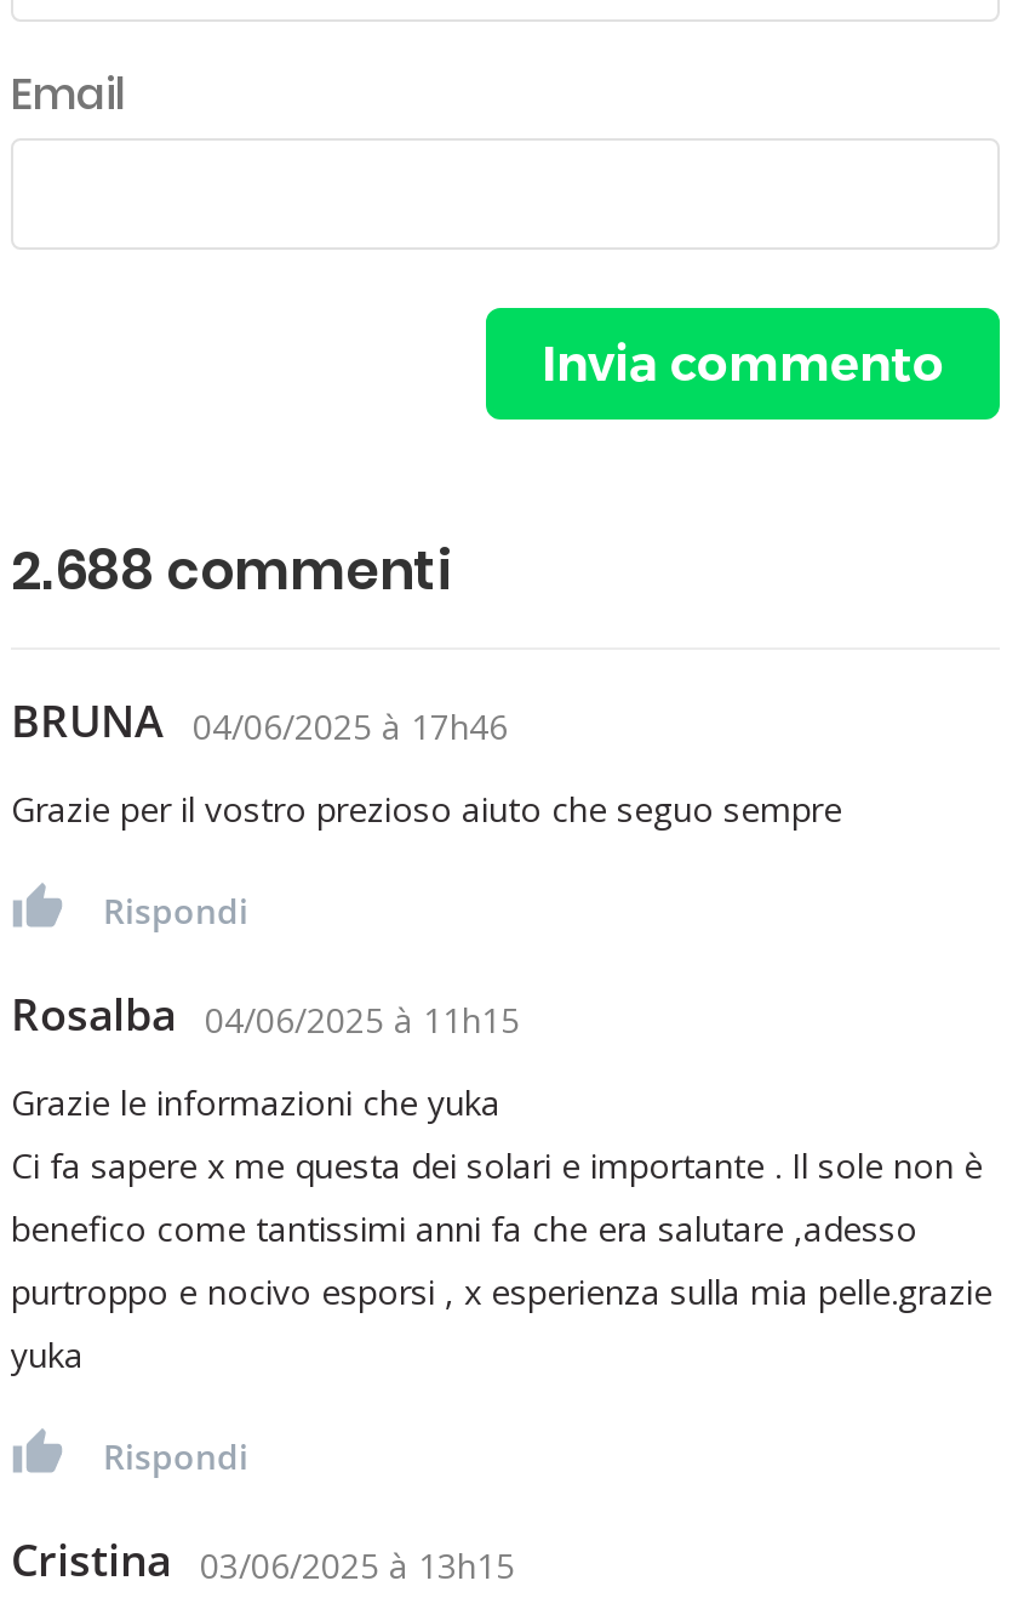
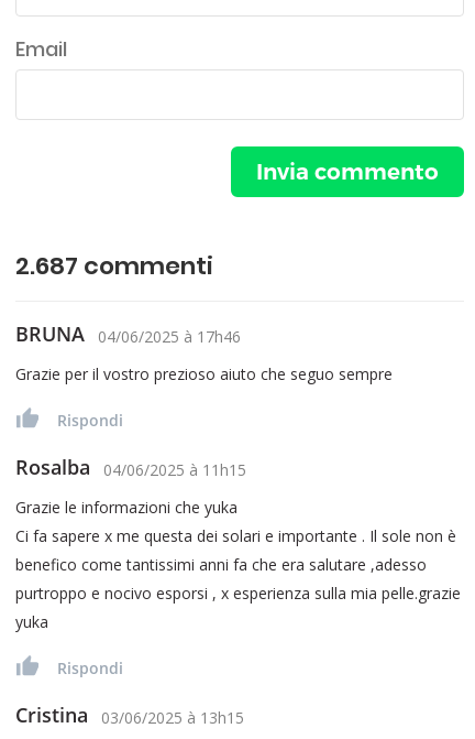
- 2.688 commenti
+ 2.687 commenti
